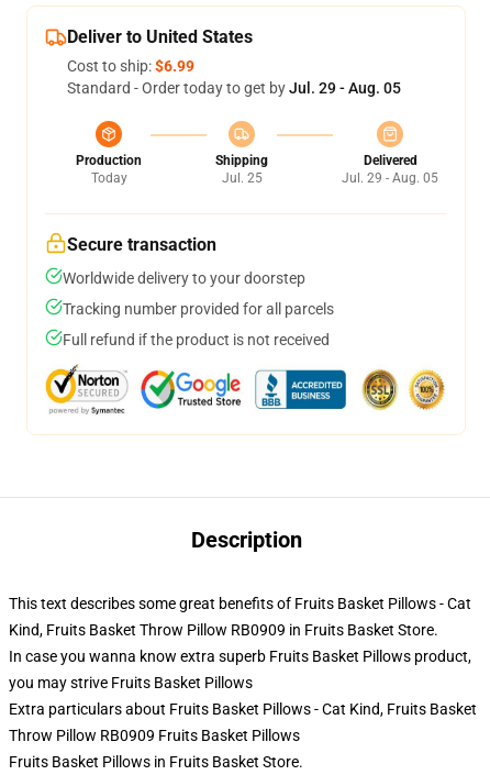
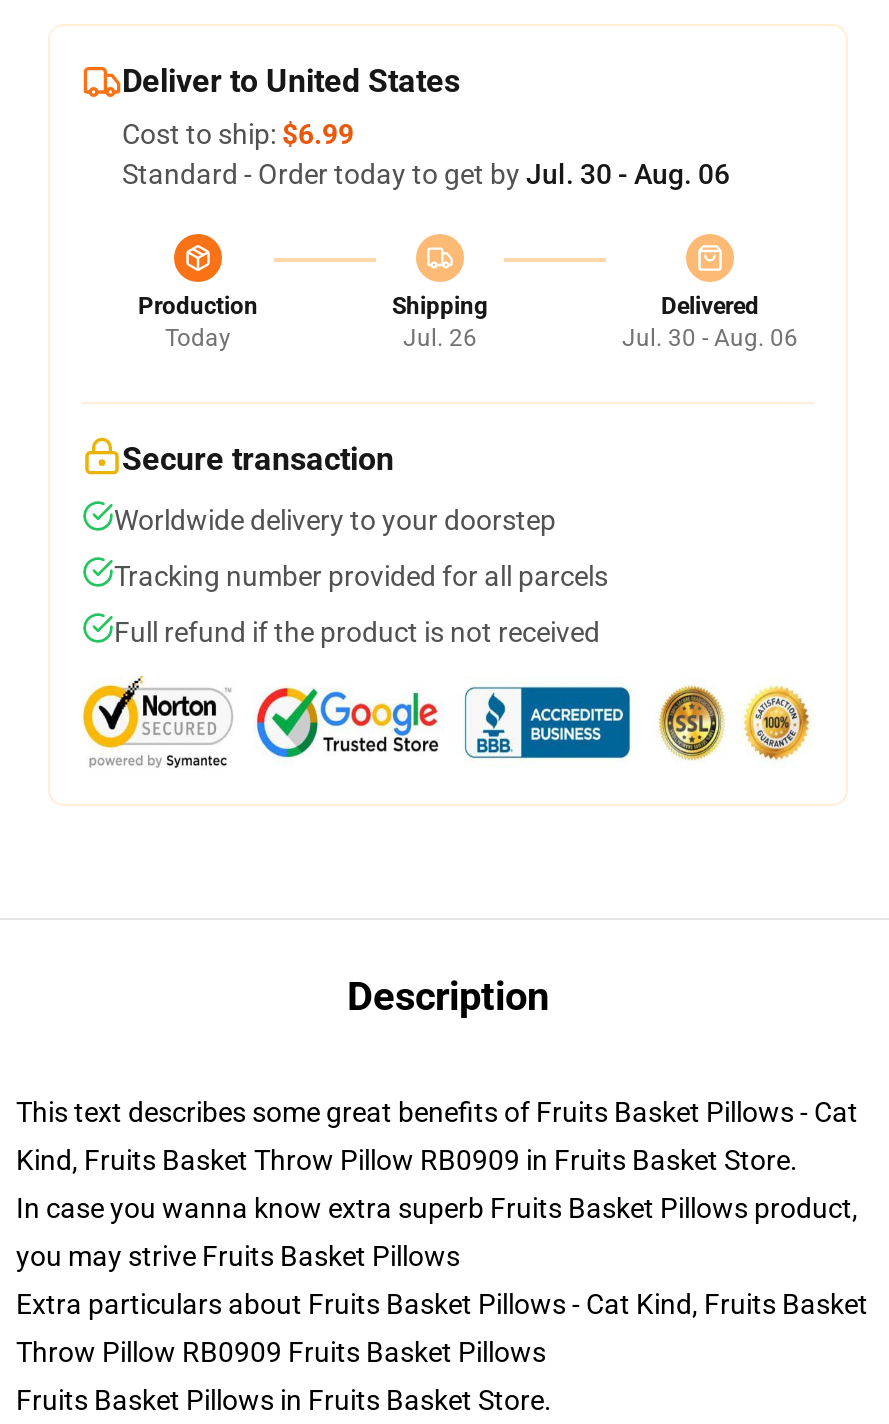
- Standard - Order today to get by Jul. 29 - Aug. 05
+ Standard - Order today to get by Jul. 30 - Aug. 06

- Jul. 25
+ Jul. 26

- Jul. 29 - Aug. 05
+ Jul. 30 - Aug. 06
